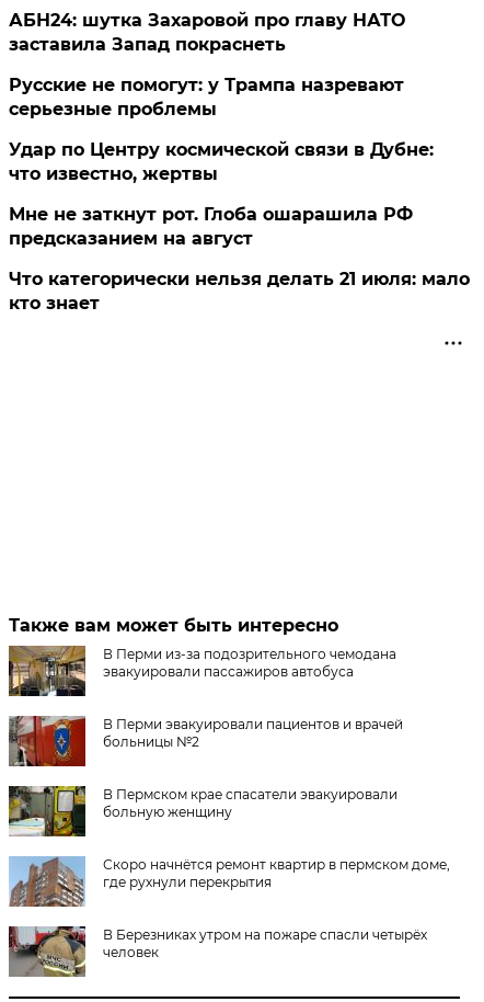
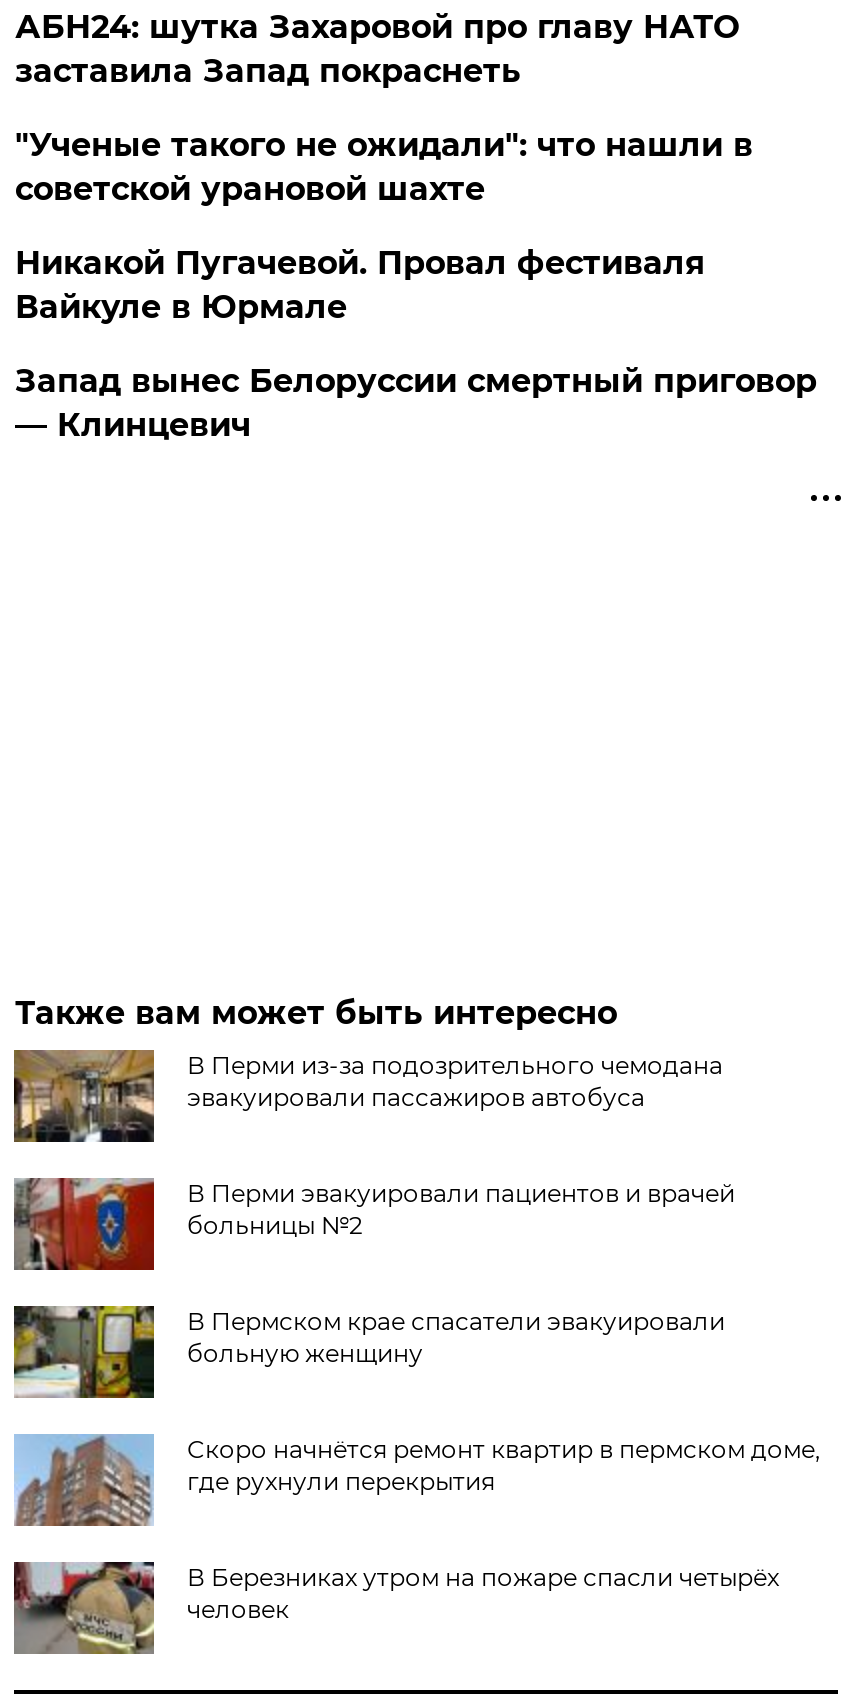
- Русские не помогут: у Трампа назревают
- серьезные проблемы
- Удар по Центру космической связи в Дубне:
- что известно, жертвы
- Мне не заткнут рот. Глоба ошарашила РФ
- предсказанием на август
- Что категорически нельзя делать 21 июля: мало
- кто знает
+ "Ученые такого не ожидали": что нашли в
+ советской урановой шахте
+ Никакой Пугачевой. Провал фестиваля
+ Вайкуле в Юрмале
+ Запад вынес Белоруссии смертный приговор
+ — Клинцевич
